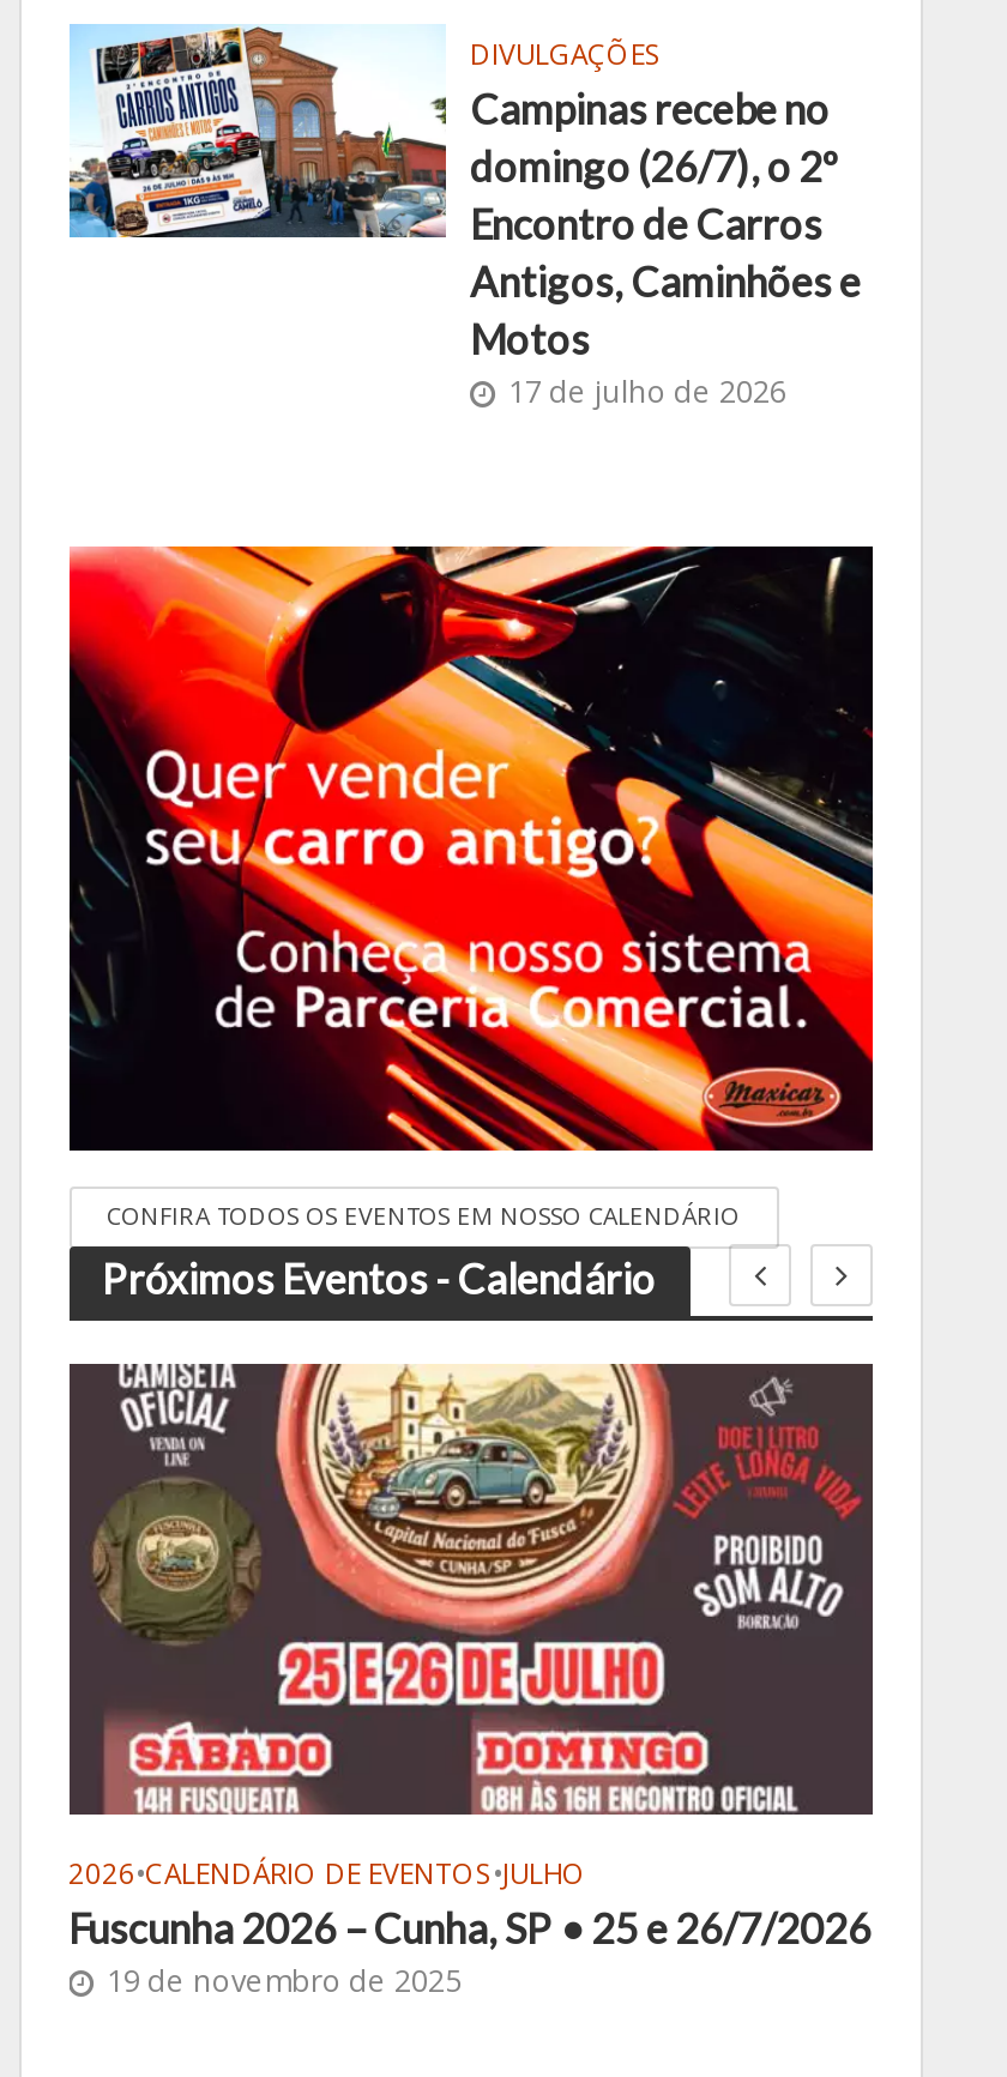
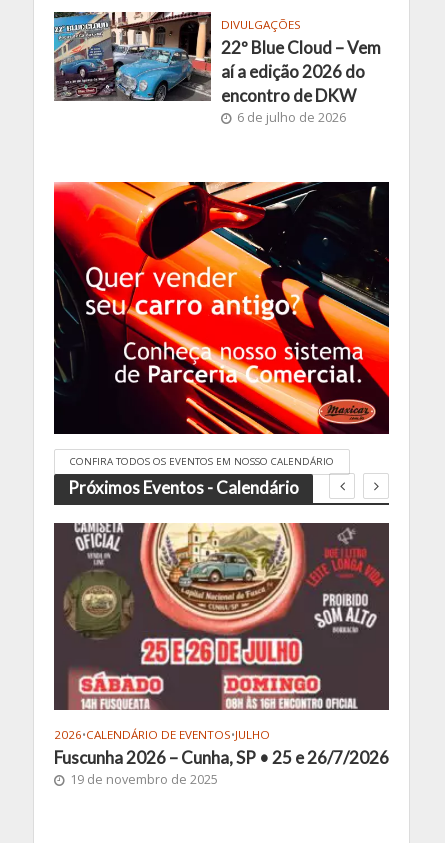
- [image]
- Campinas recebe no
- domingo (26/7), o 2º
- Encontro de Carros
- Antigos, Caminhões e
- Motos
- 17 de julho de 2026
+ [image]
+ 22º Blue Cloud – Vem
+ aí a edição 2026 do
+ encontro de DKW
+ 6 de julho de 2026
